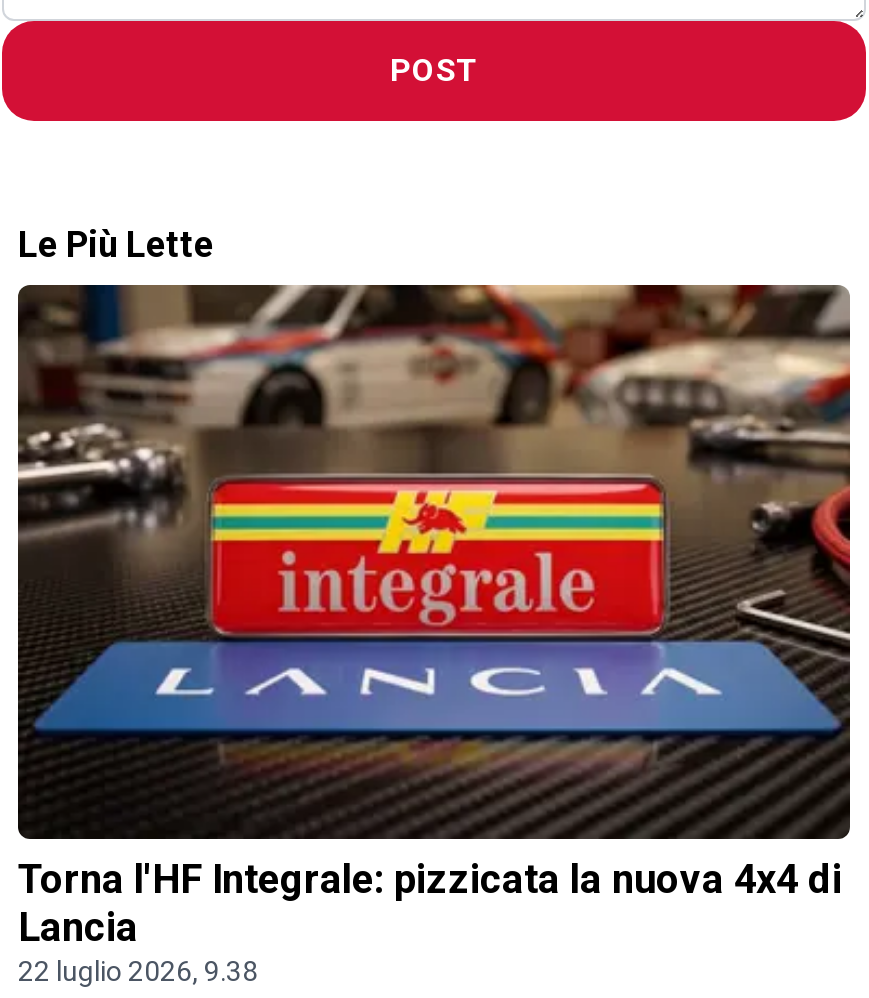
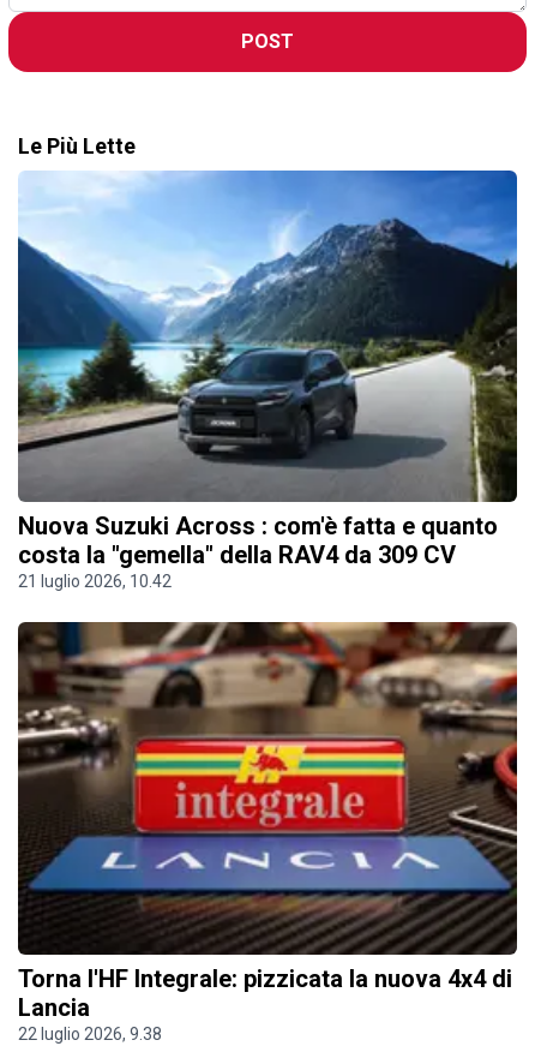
+ [image]
+ Nuova Suzuki Across : com'è fatta e quanto
+ costa la "gemella" della RAV4 da 309 CV
+ 21 luglio 2026, 10.42
